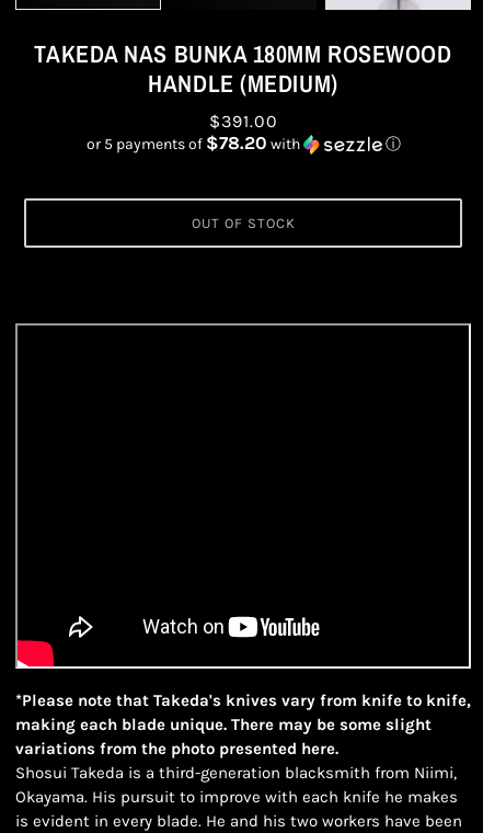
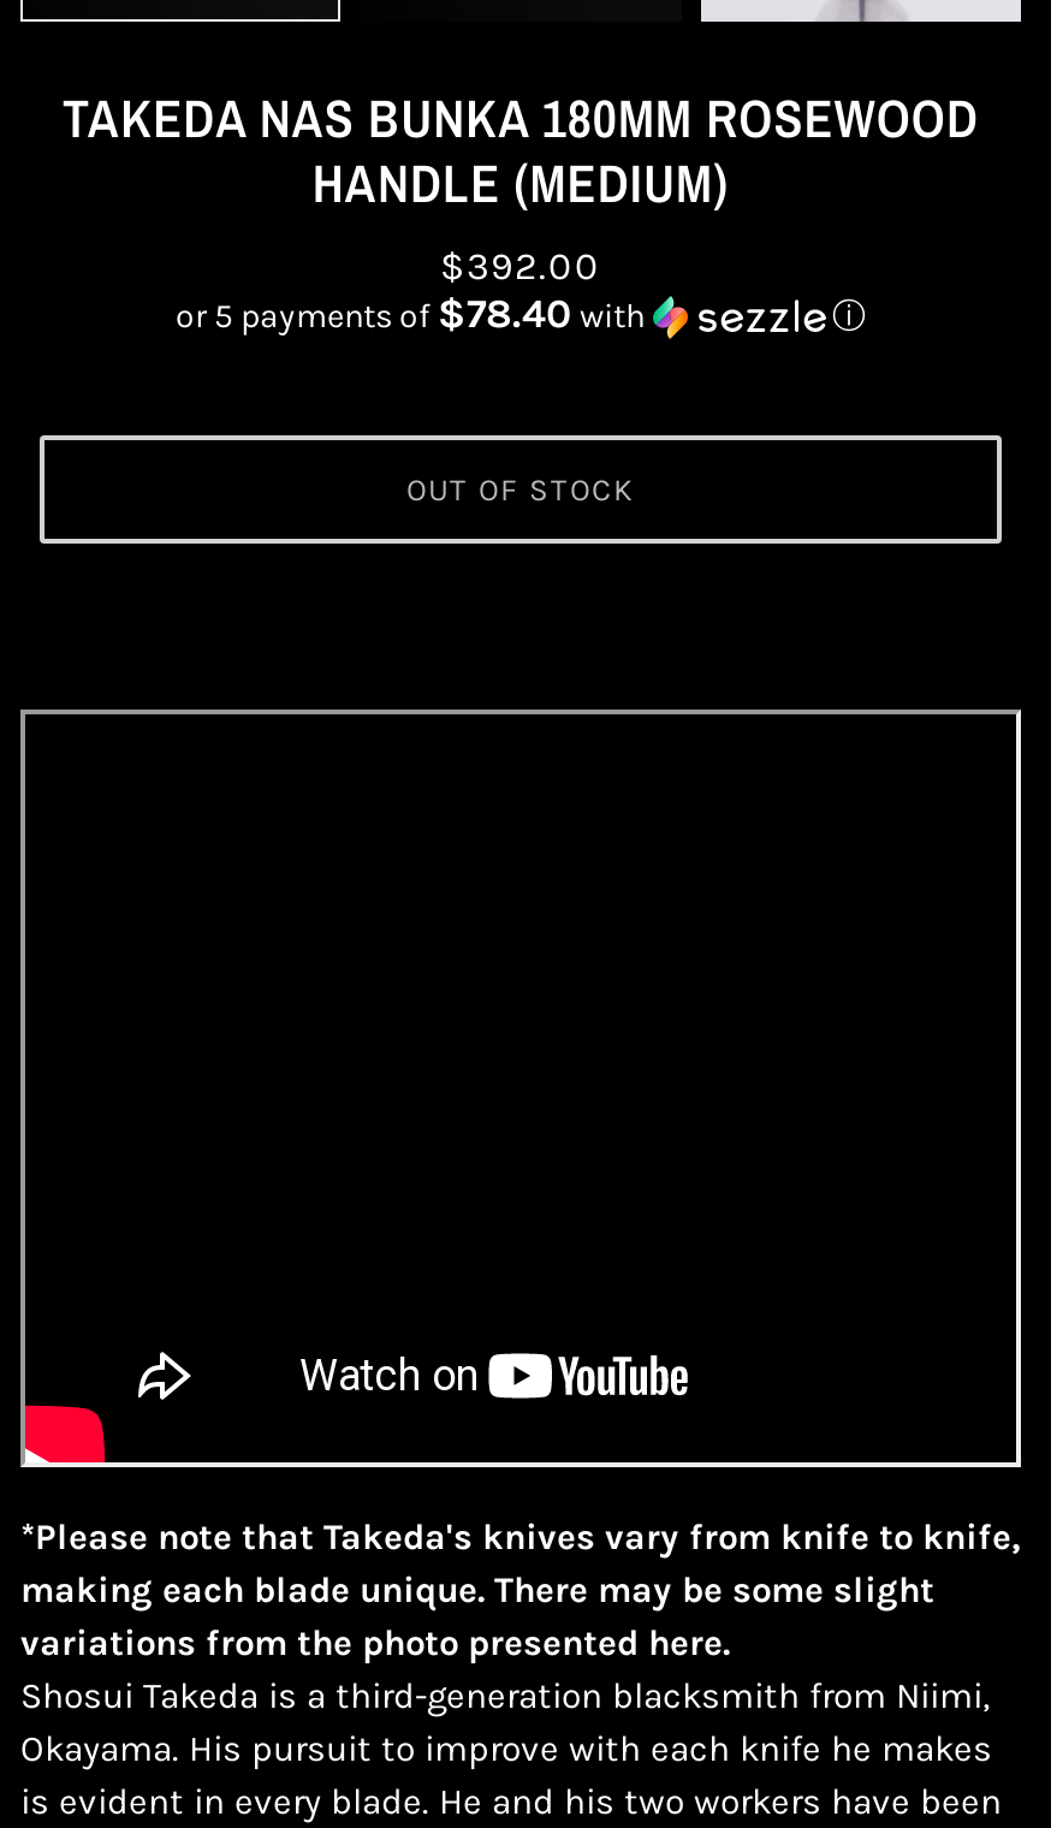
- $391.00
+ $392.00

- or 5 payments of $78.20 with
+ or 5 payments of $78.40 with
